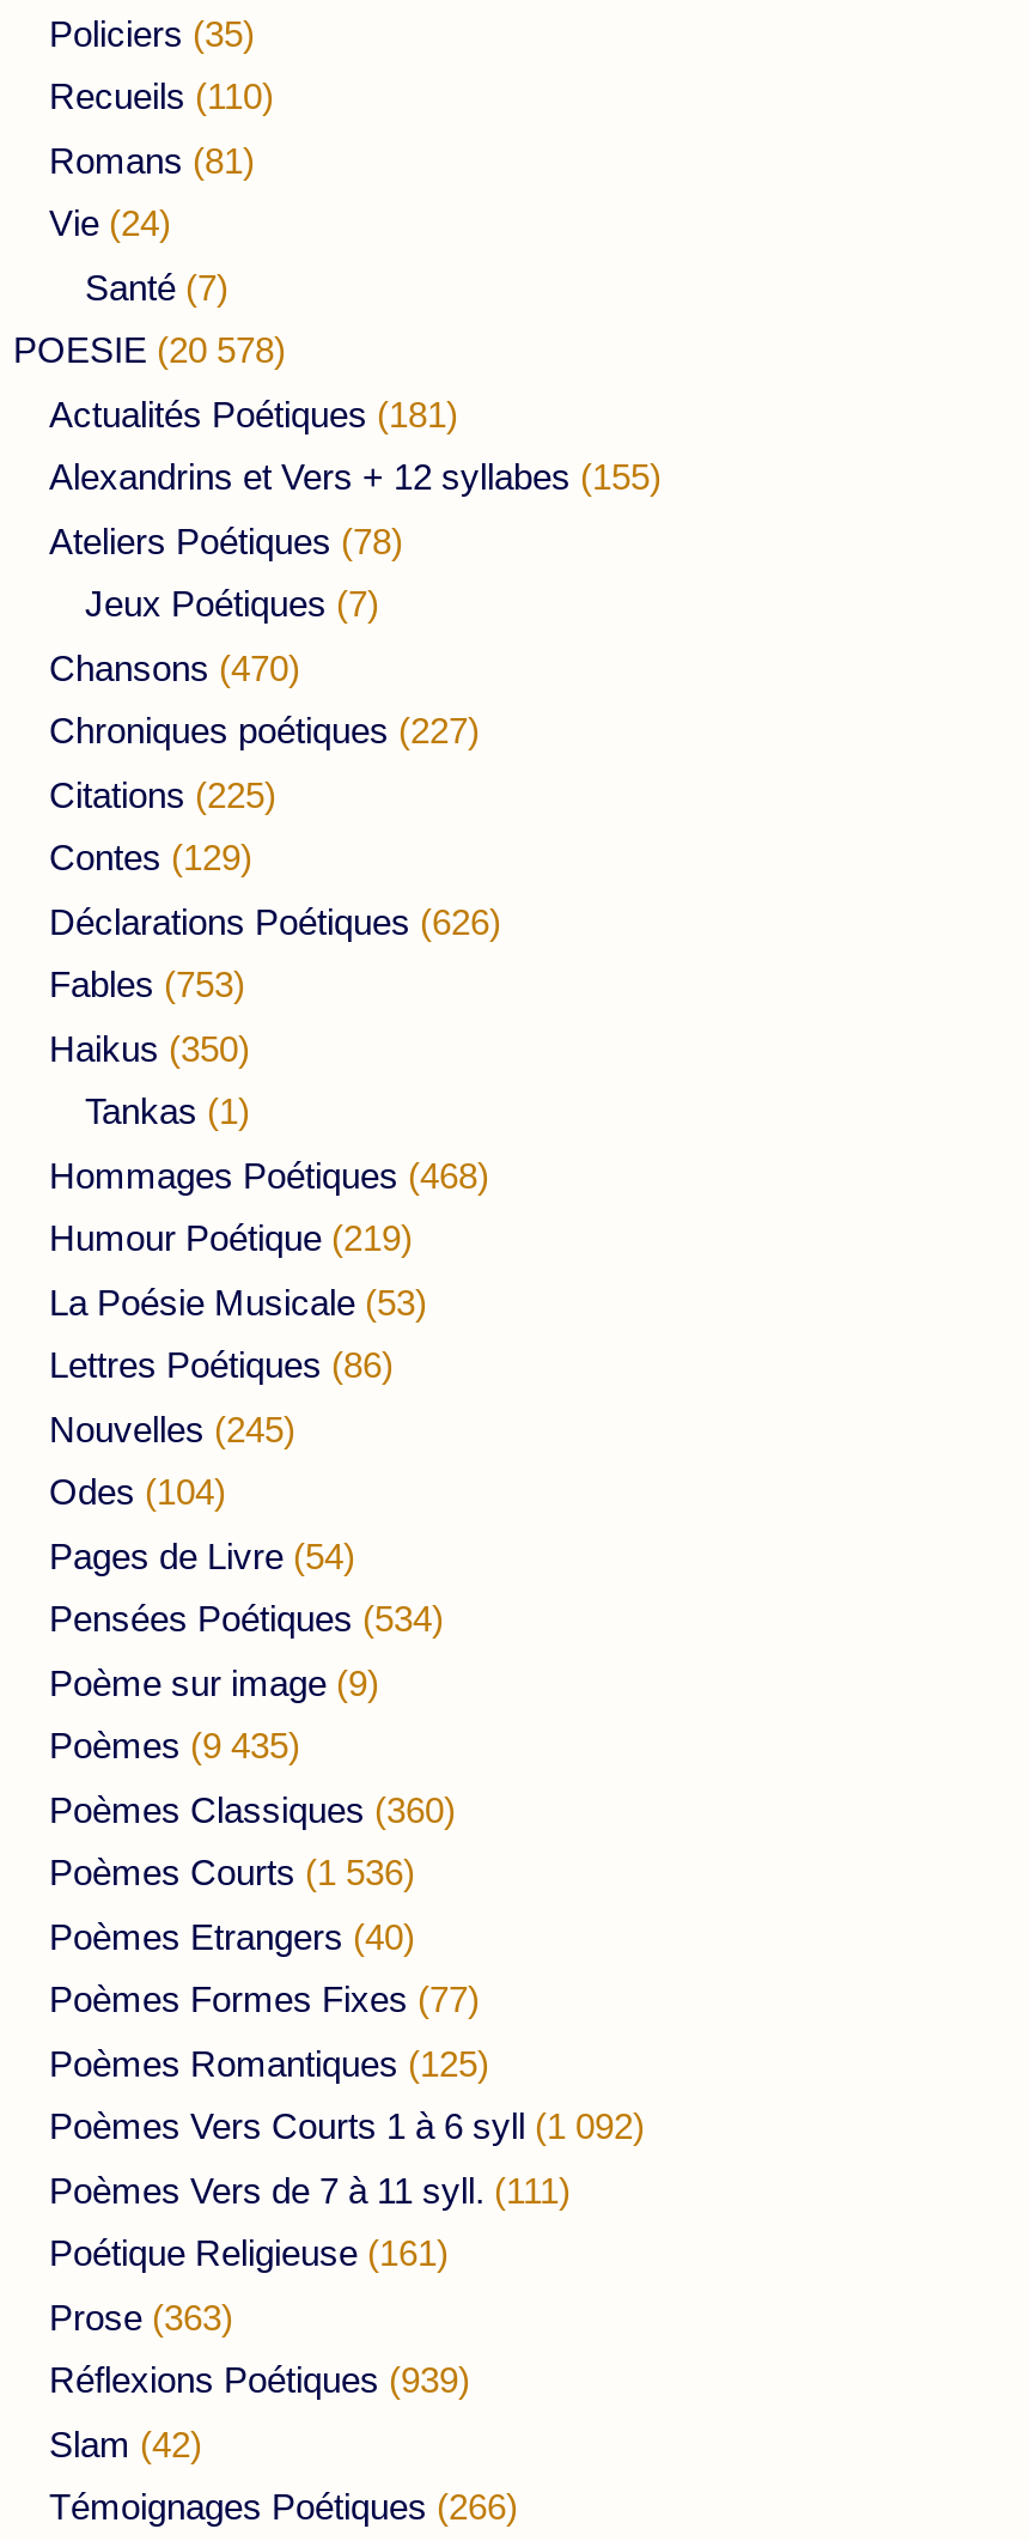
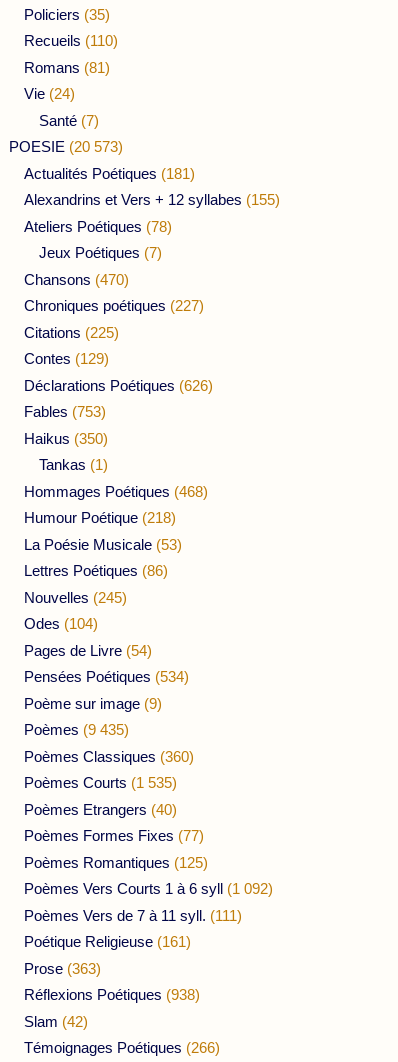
- POESIE (20 578)
+ POESIE (20 573)

- Humour Poétique (219)
+ Humour Poétique (218)

- Poèmes Courts (1 536)
+ Poèmes Courts (1 535)

- Réflexions Poétiques (939)
+ Réflexions Poétiques (938)
